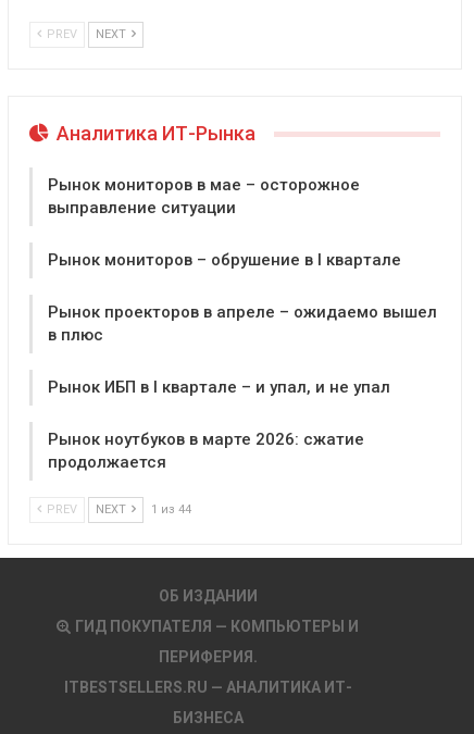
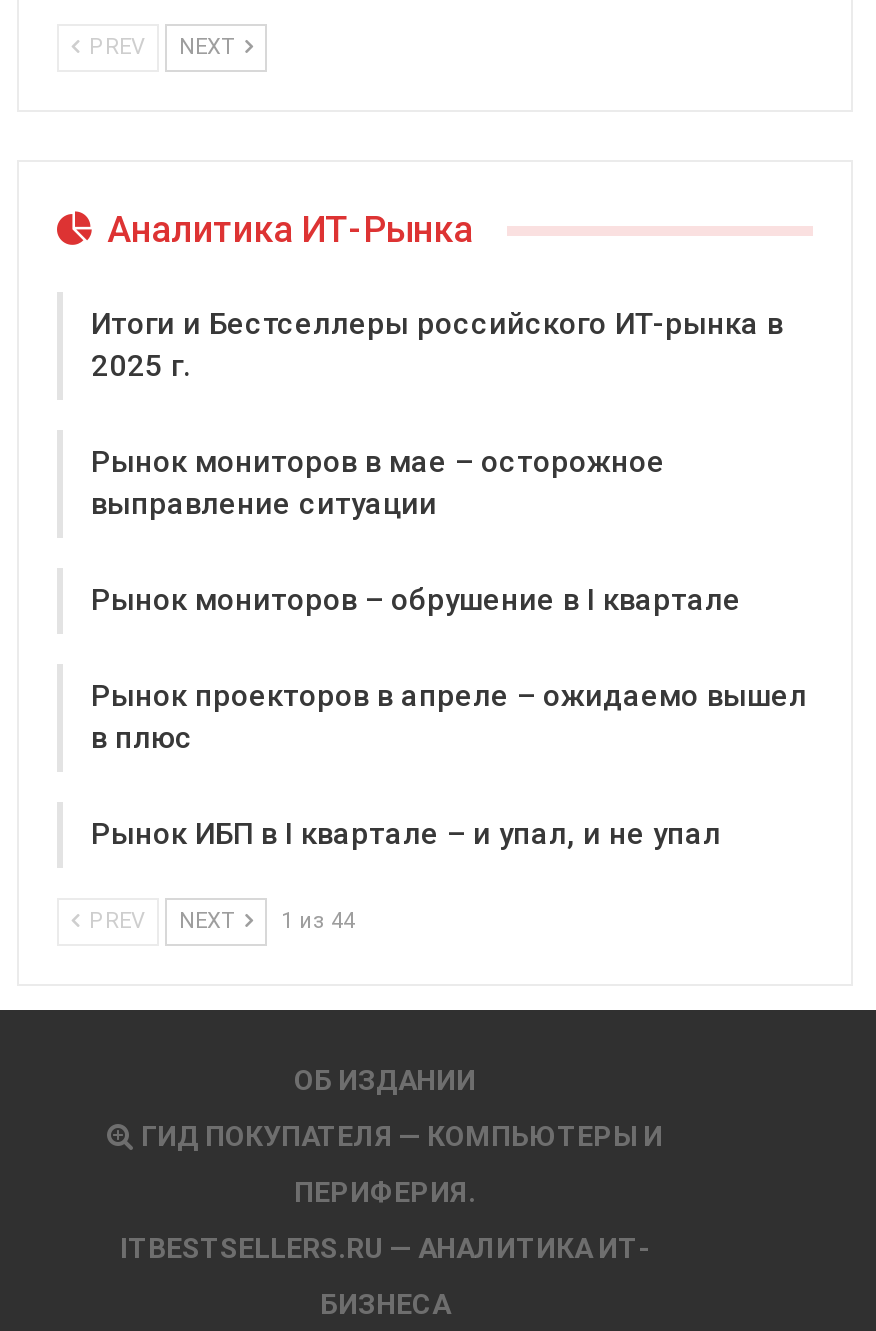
+ Итоги и Бестселлеры российского ИТ-рынка в
+ 2025 г.

moved down: Рынок мониторов в мае – осторожное | выправление ситуации | Рынок мониторов – обрушение в I квартале | Рынок проекторов в апреле – ожидаемо вышел | в плюс | Рынок ИБП в I квартале – и упал, и не упал

- Рынок ноутбуков в марте 2026: сжатие
- продолжается
